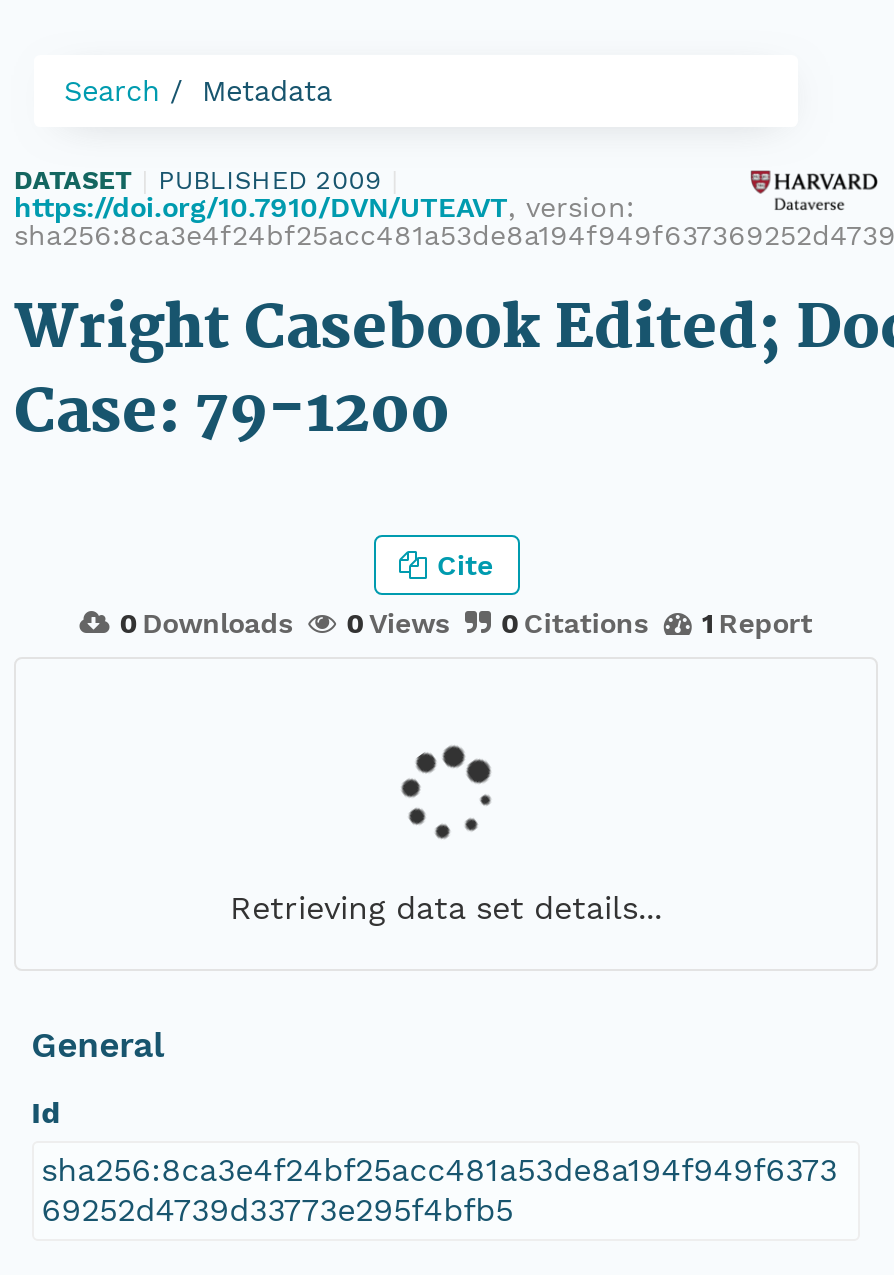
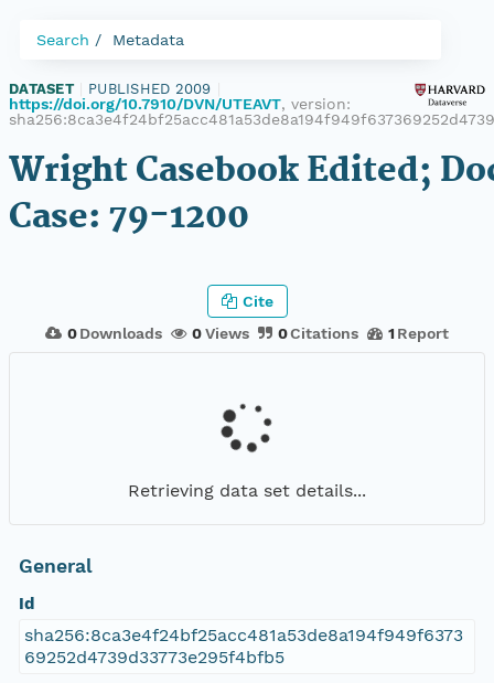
- [image]
+ [image]
